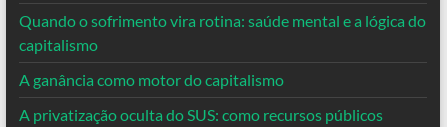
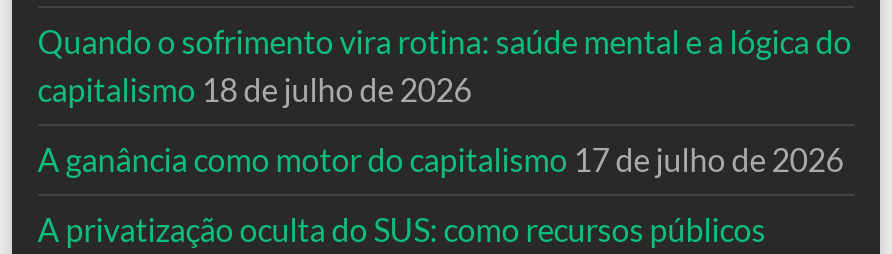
- capitalismo
+ capitalismo 18 de julho de 2026

- A ganância como motor do capitalismo
+ A ganância como motor do capitalismo 17 de julho de 2026
